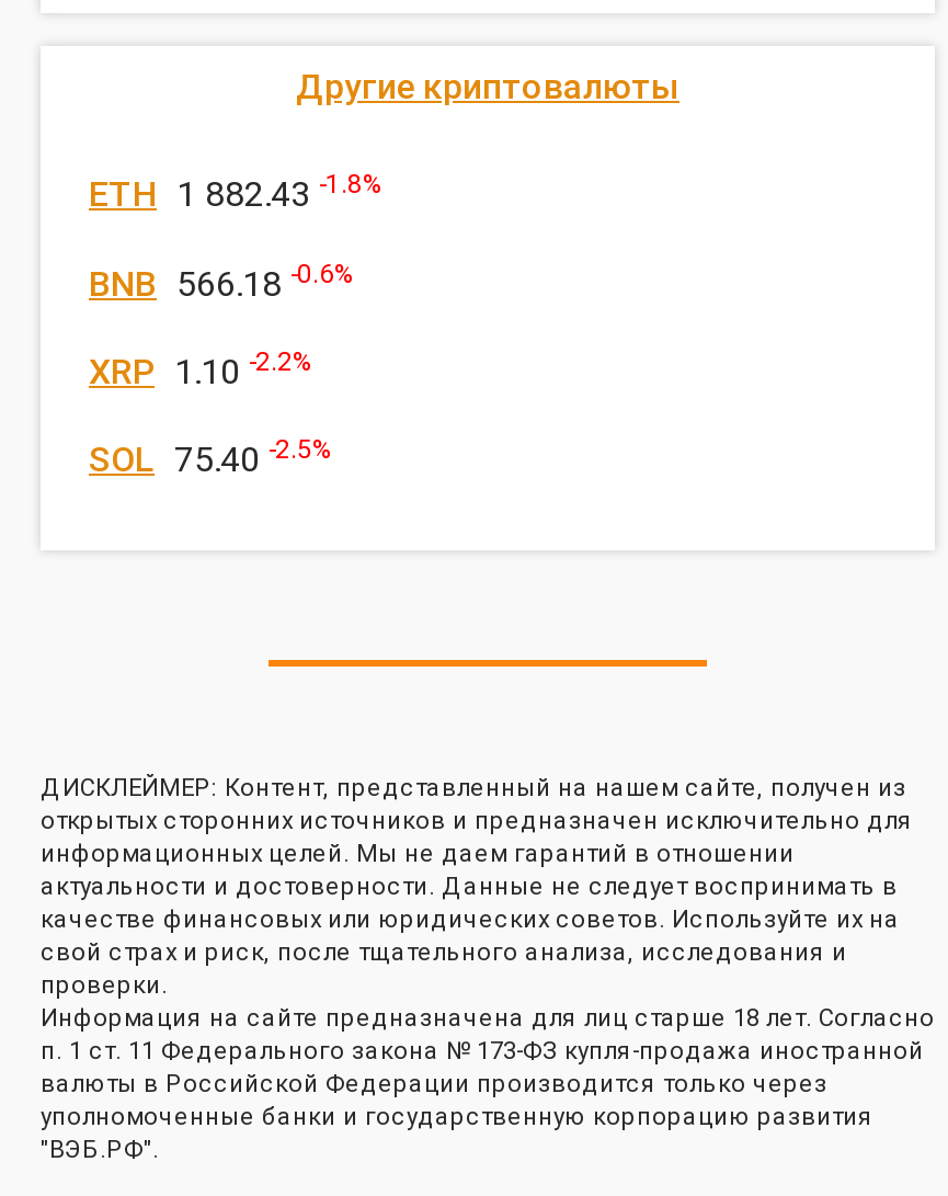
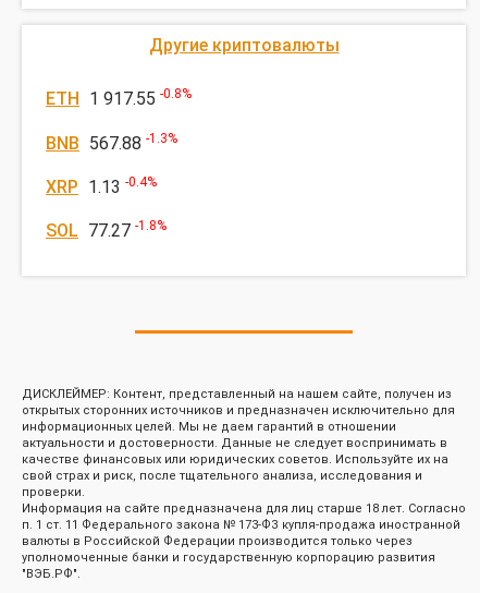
- ETH 1 882.43 -1.8%
+ ETH 1 917.55 -0.8%

- BNB 566.18 -0.6%
+ BNB 567.88 -1.3%

- XRP 1.10 -2.2%
+ XRP 1.13 -0.4%

- SOL 75.40 -2.5%
+ SOL 77.27 -1.8%
